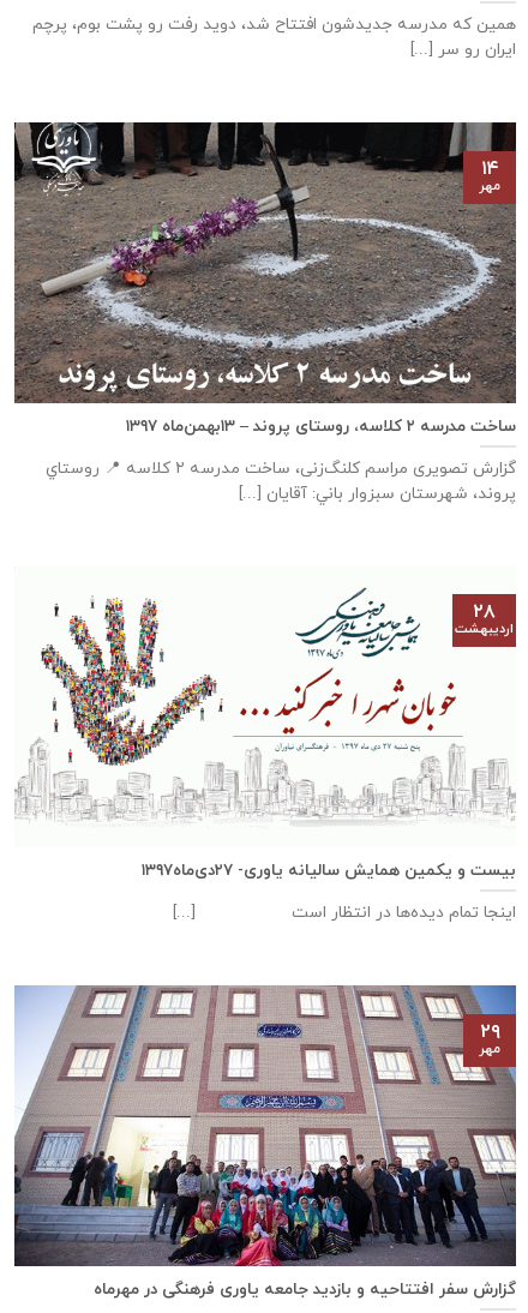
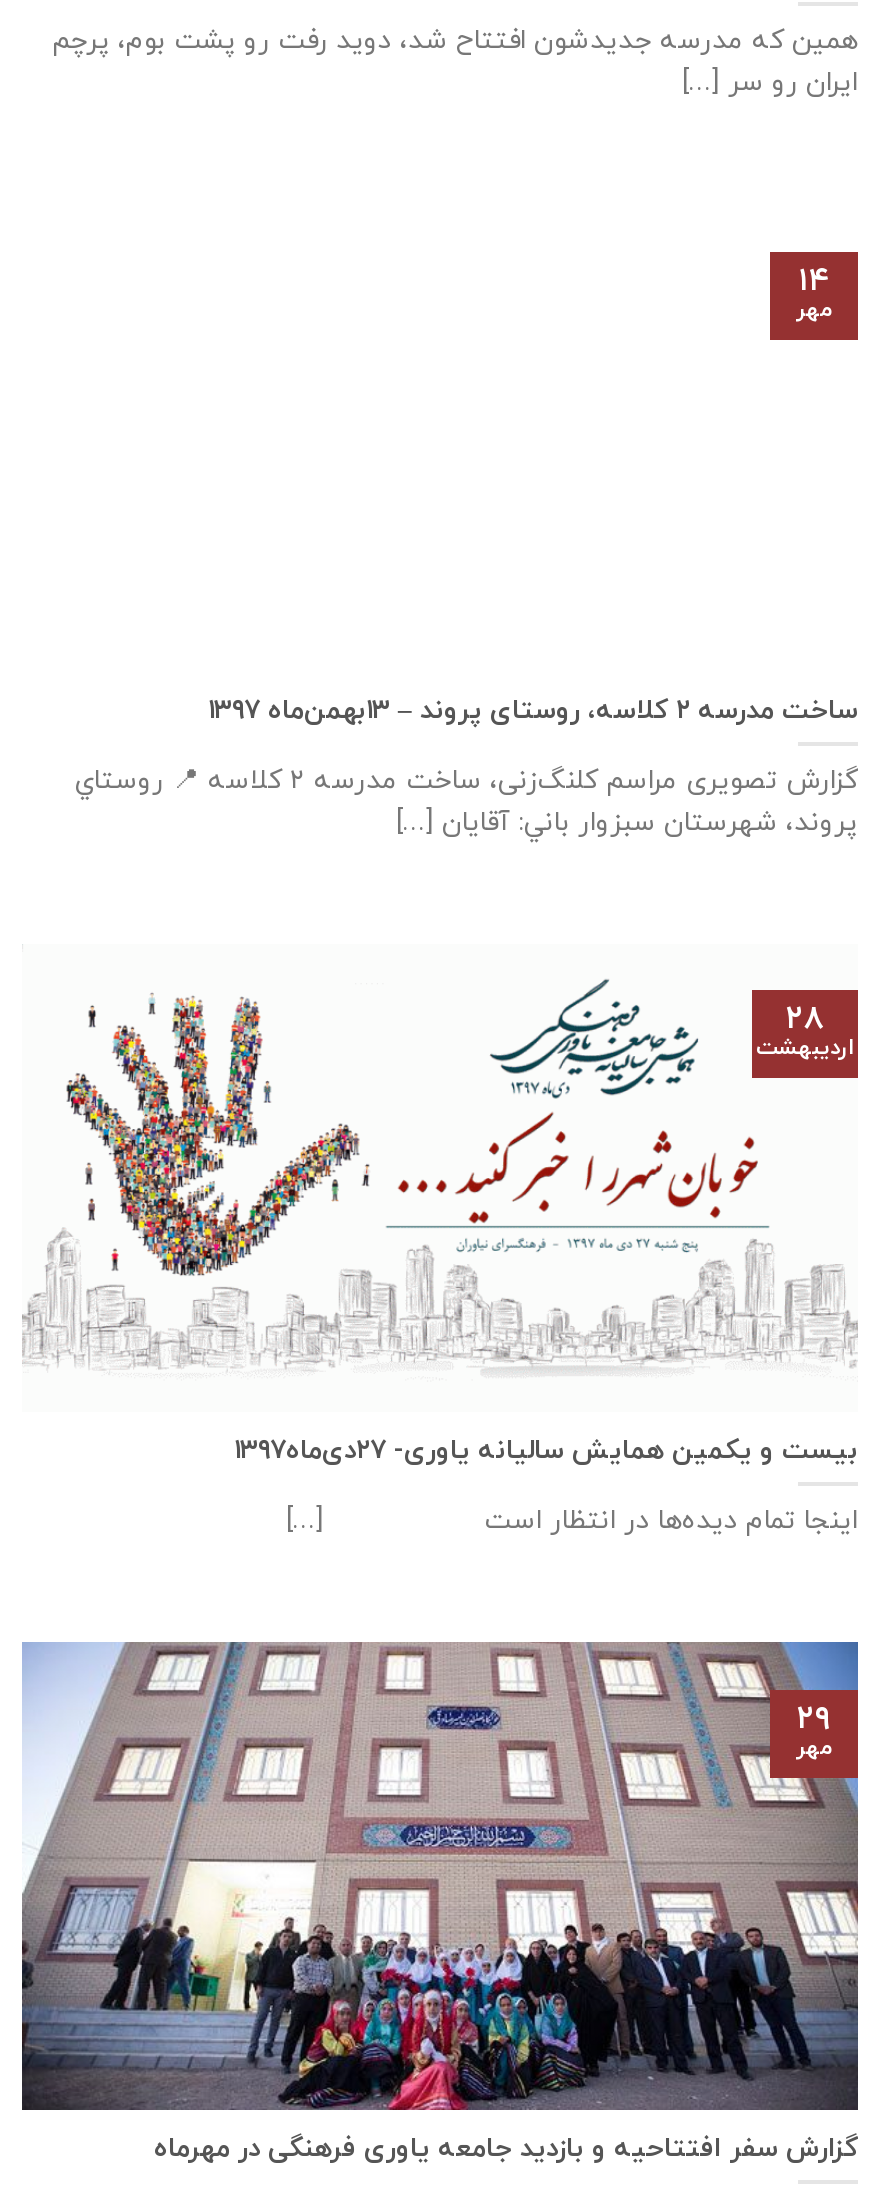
- [image]
